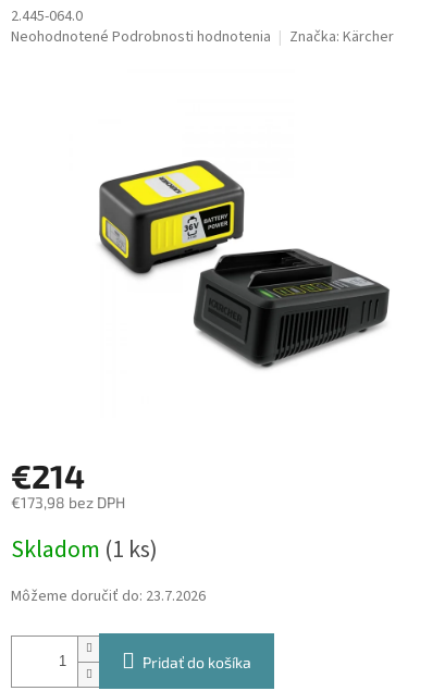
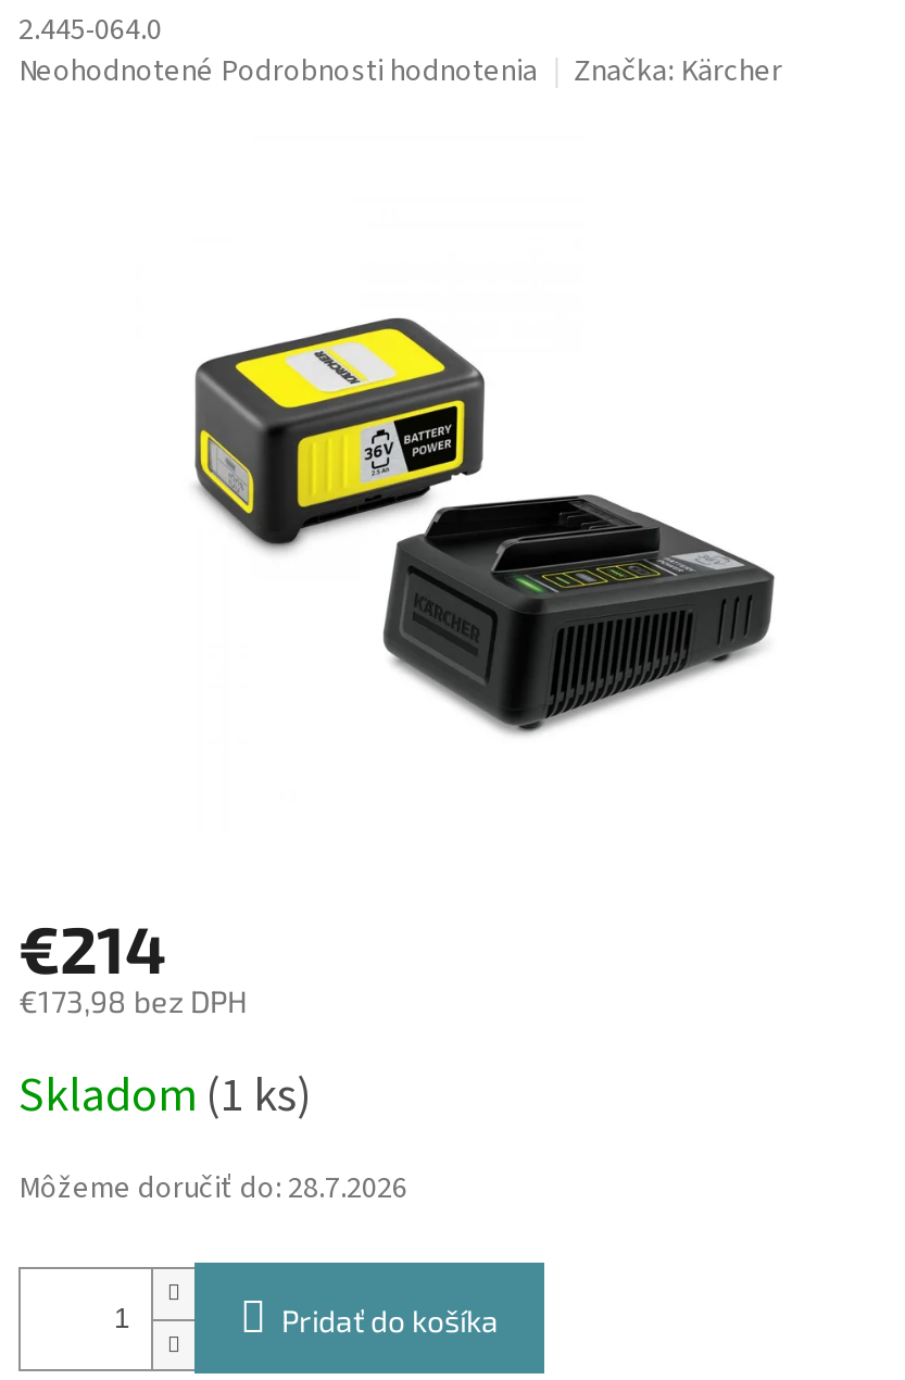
- Môžeme doručiť do: 23.7.2026
+ Môžeme doručiť do: 28.7.2026
